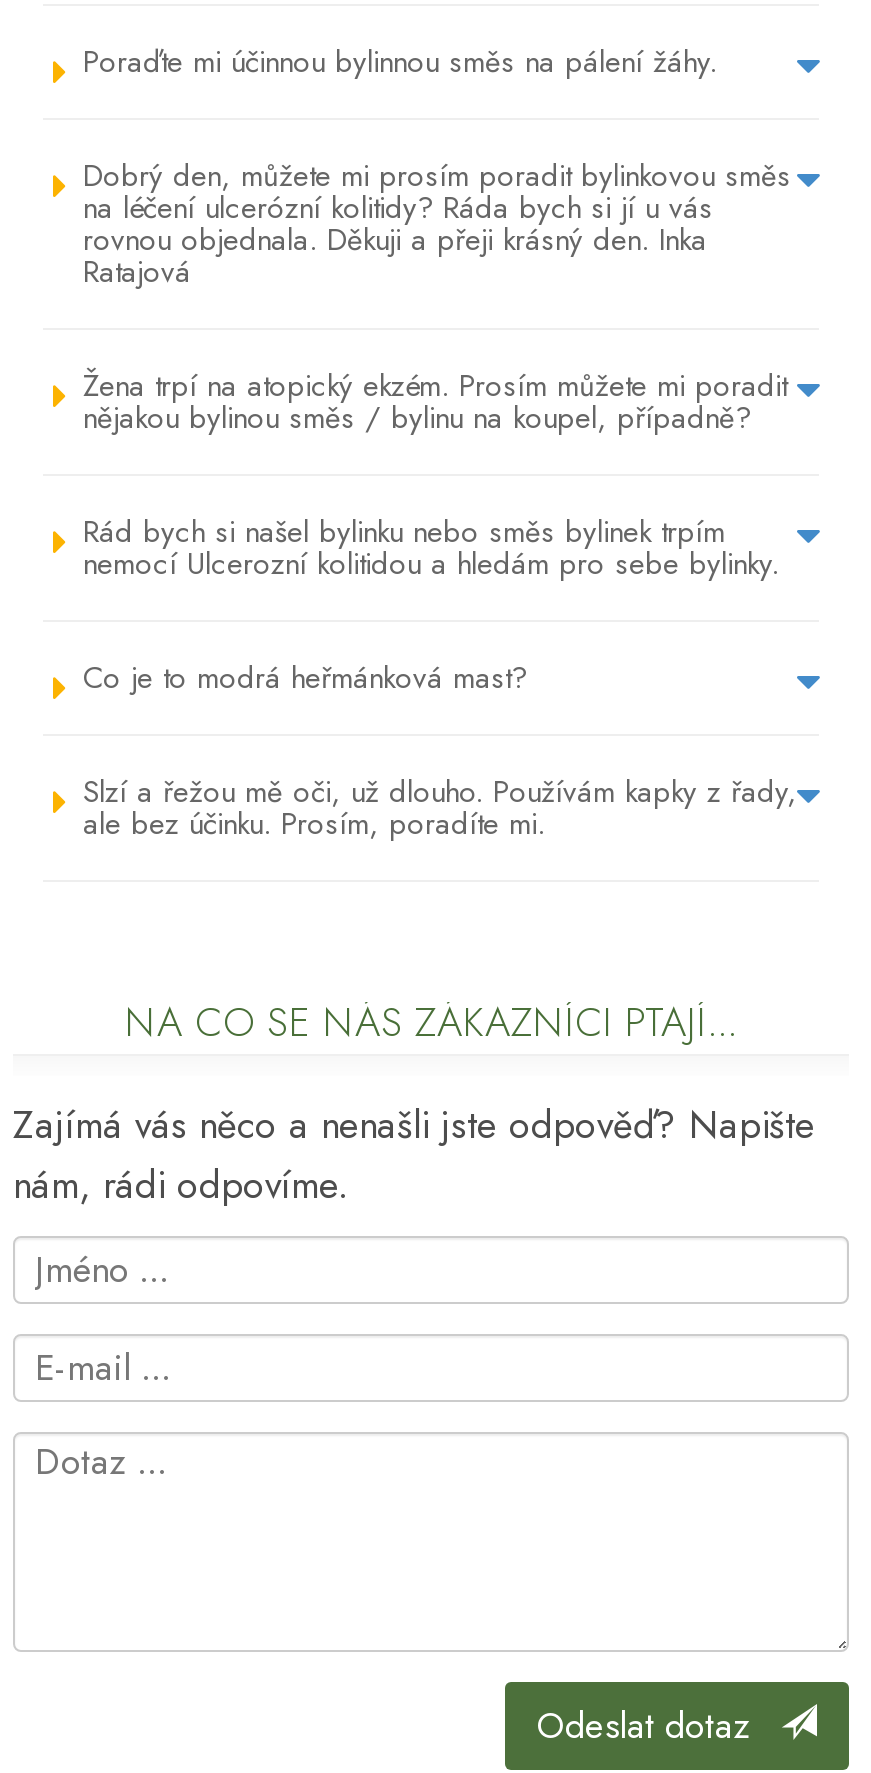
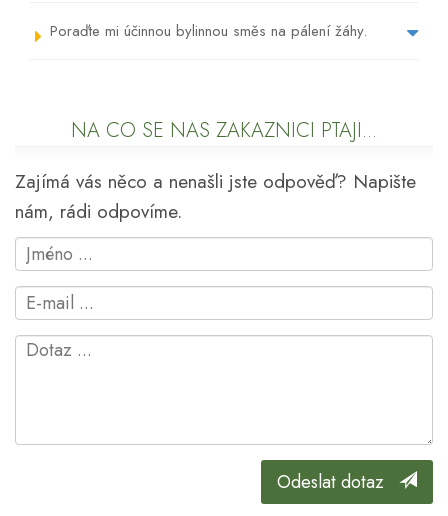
- Dobrý den, můžete mi prosím poradit bylinkovou směs
- na léčení ulcerózní kolitidy? Ráda bych si jí u vás
- rovnou objednala. Děkuji a přeji krásný den. Inka
- Ratajová
- Žena trpí na atopický ekzém. Prosím můžete mi poradit
- nějakou bylinou směs / bylinu na koupel, případně?
- Rád bych si našel bylinku nebo směs bylinek trpím
- nemocí Ulcerozní kolitidou a hledám pro sebe bylinky.
- Co je to modrá heřmánková mast?
- Slzí a řežou mě oči, už dlouho. Používám kapky z řady,
- ale bez účinku. Prosím, poradíte mi.
